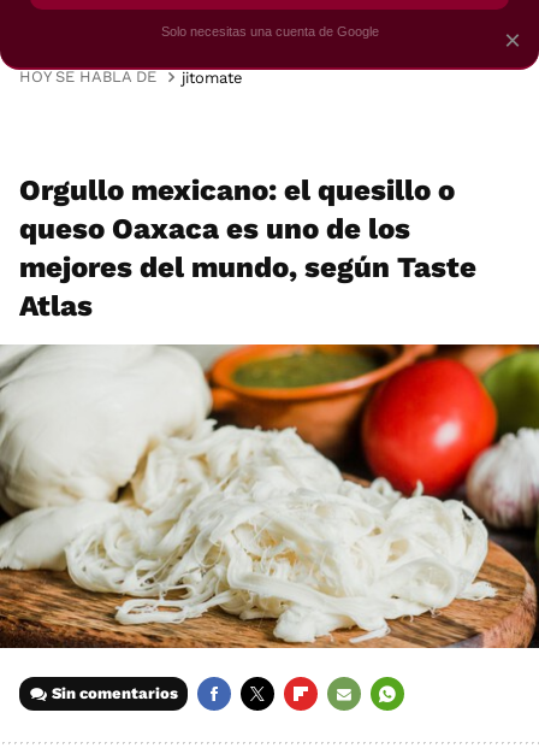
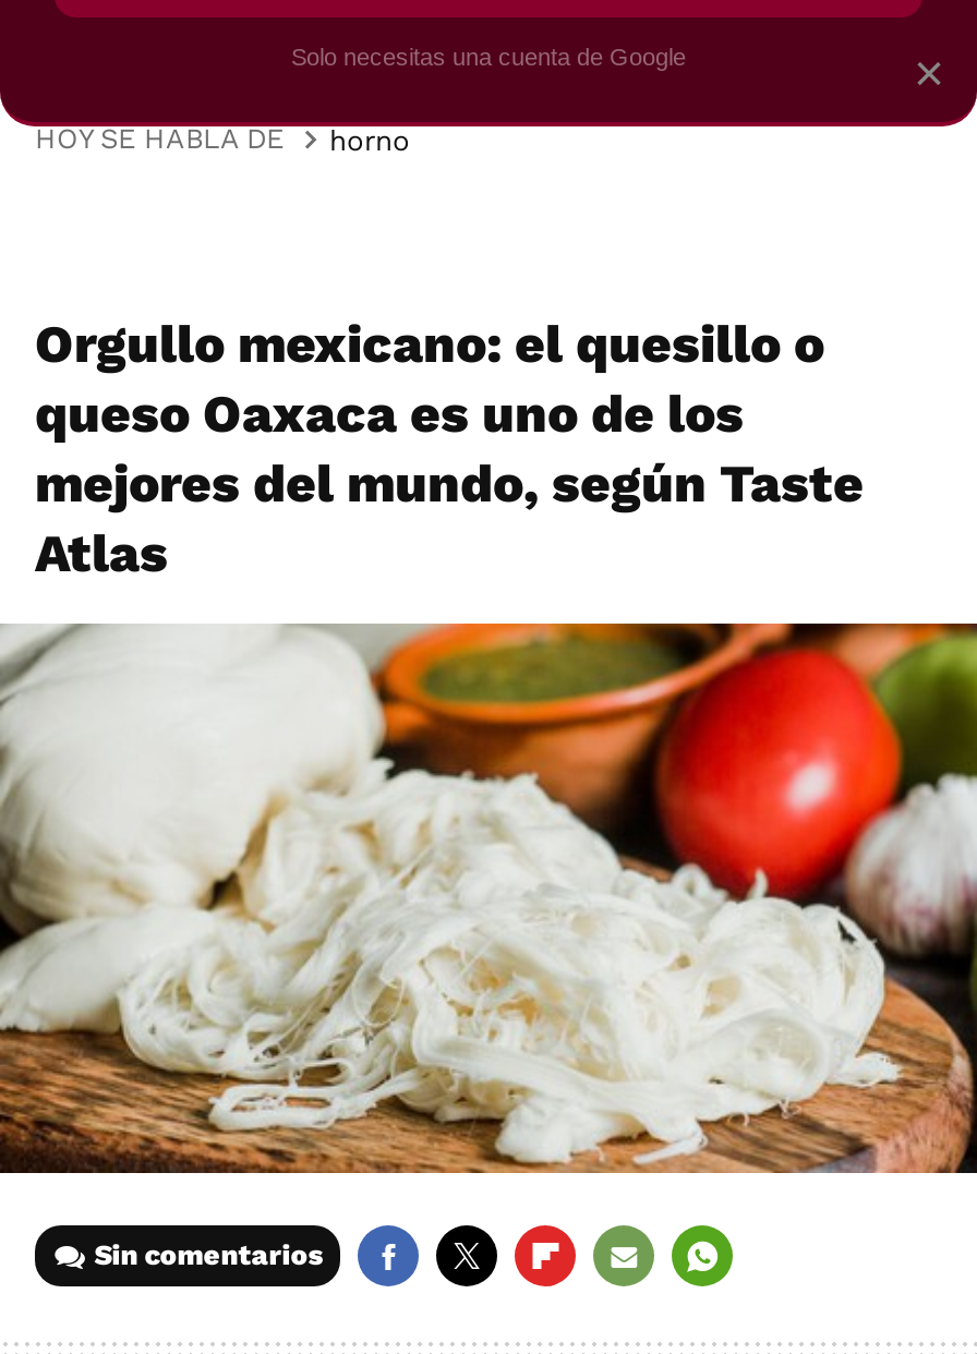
- jitomate
+ horno
